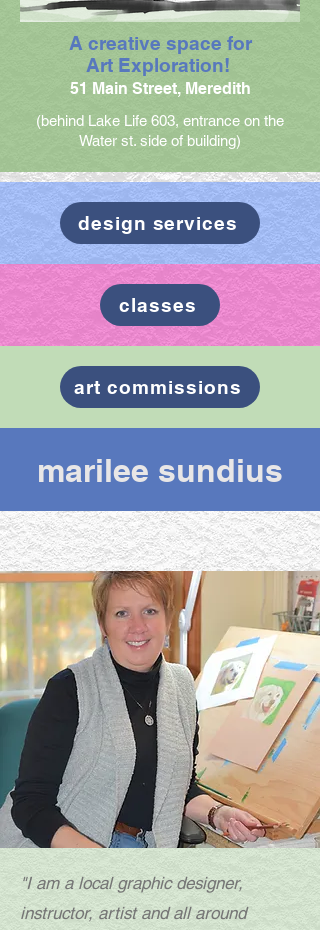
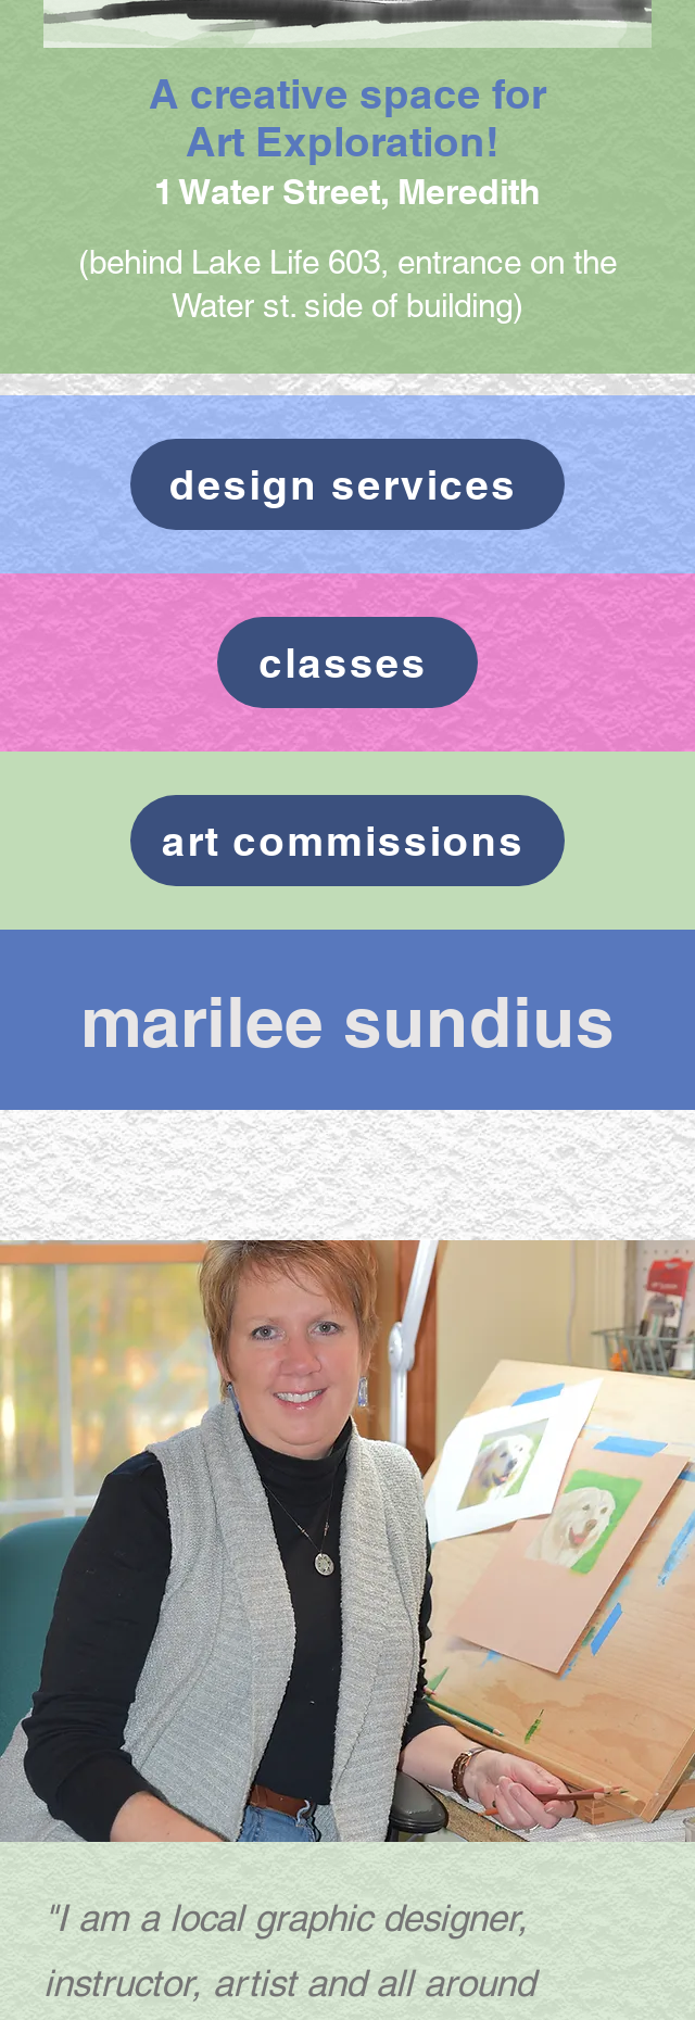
- 51 Main Street, Meredith
+ 1 Water Street, Meredith
